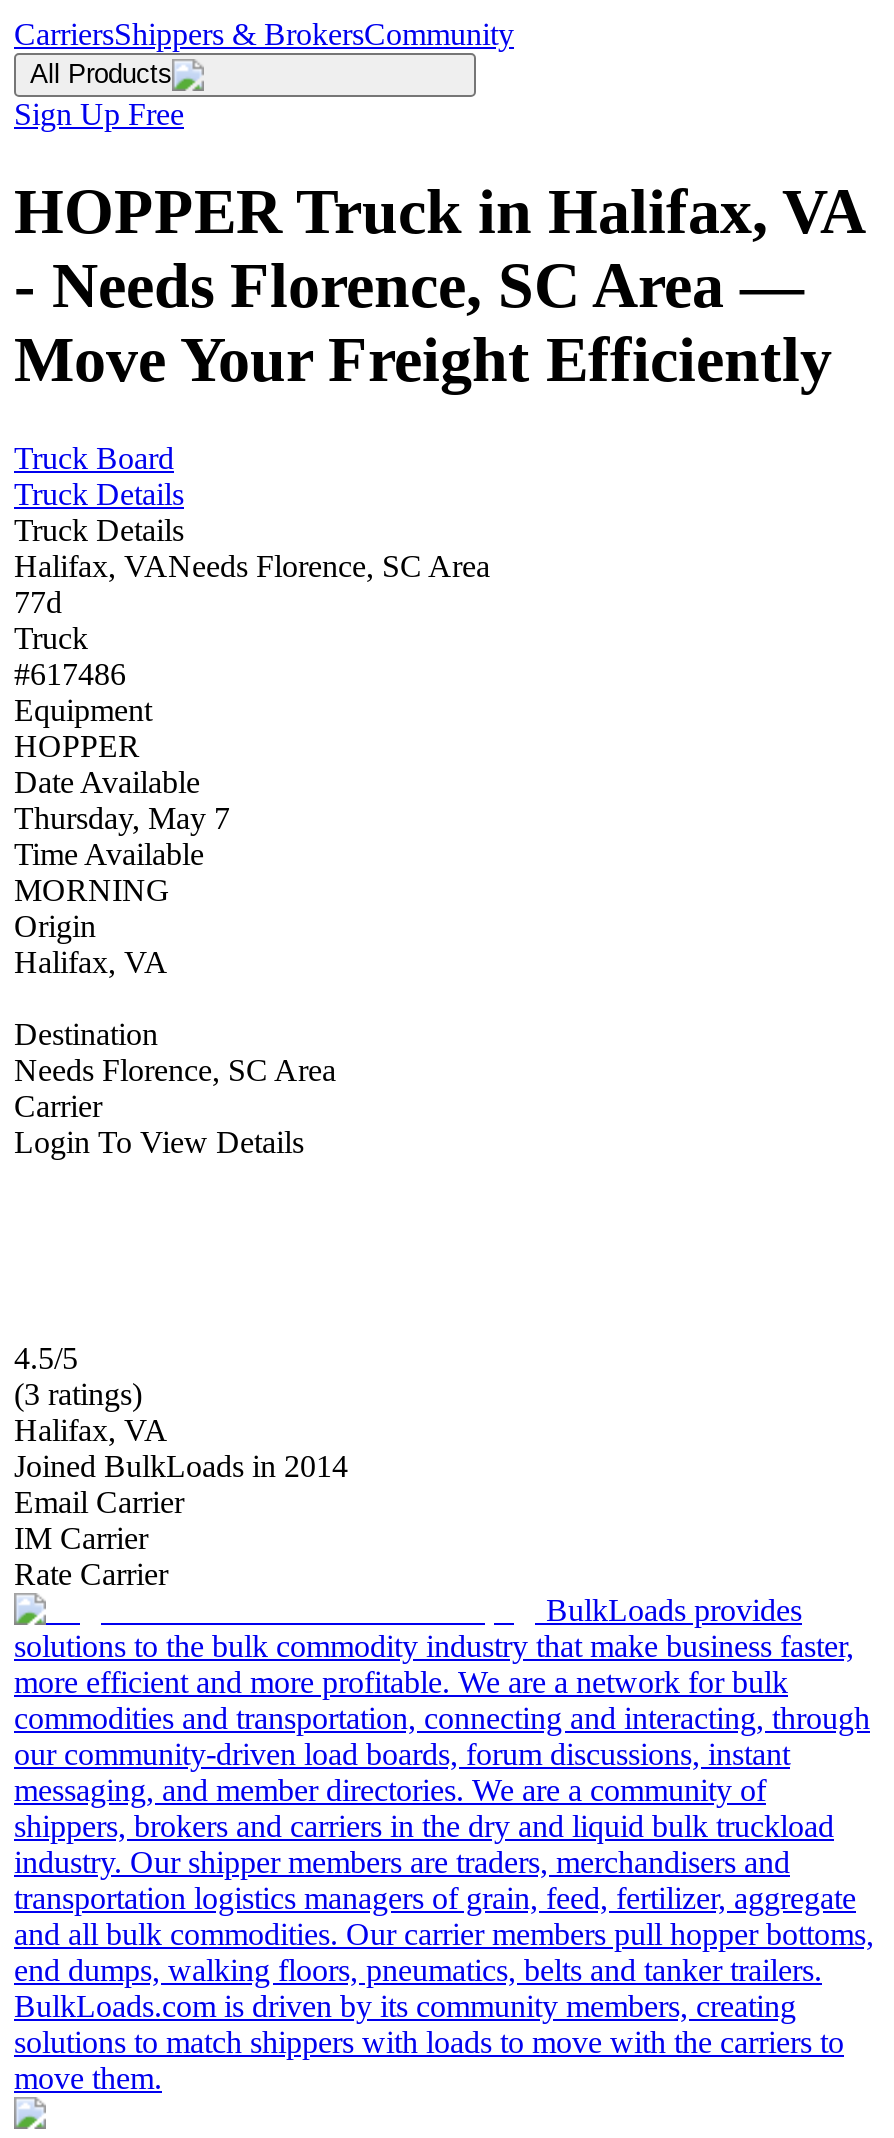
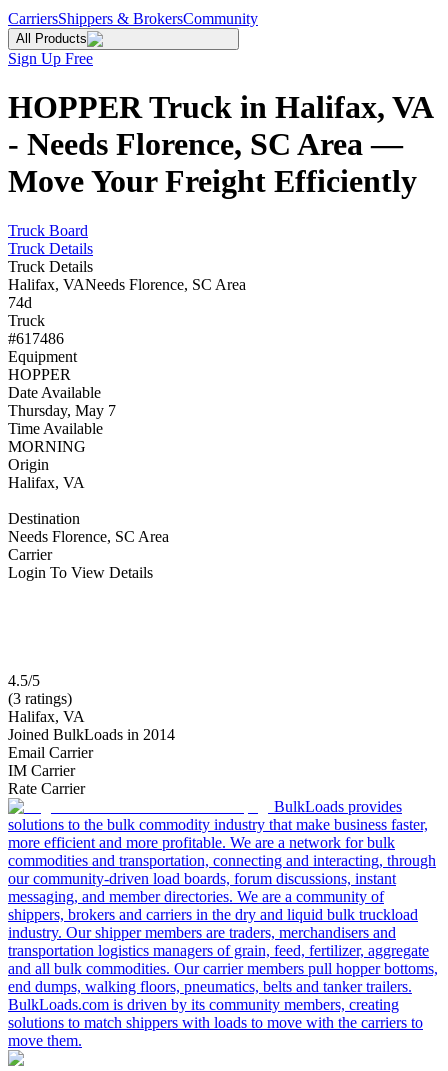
- 77d
+ 74d
